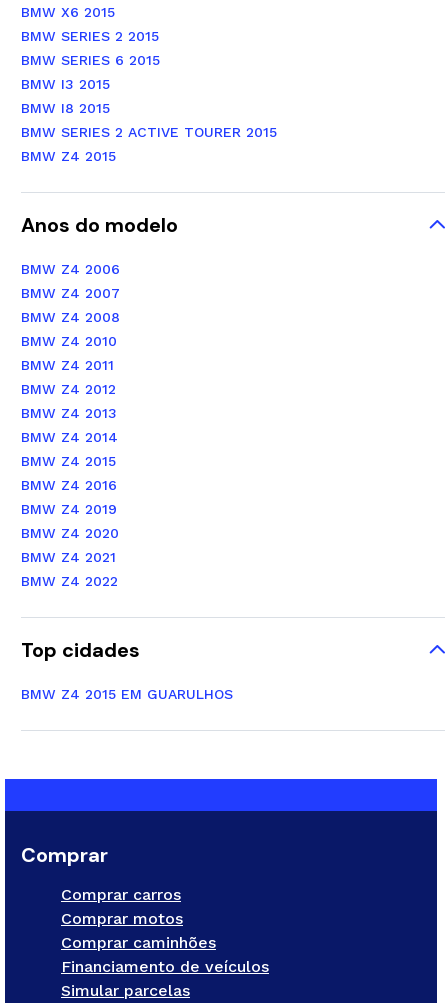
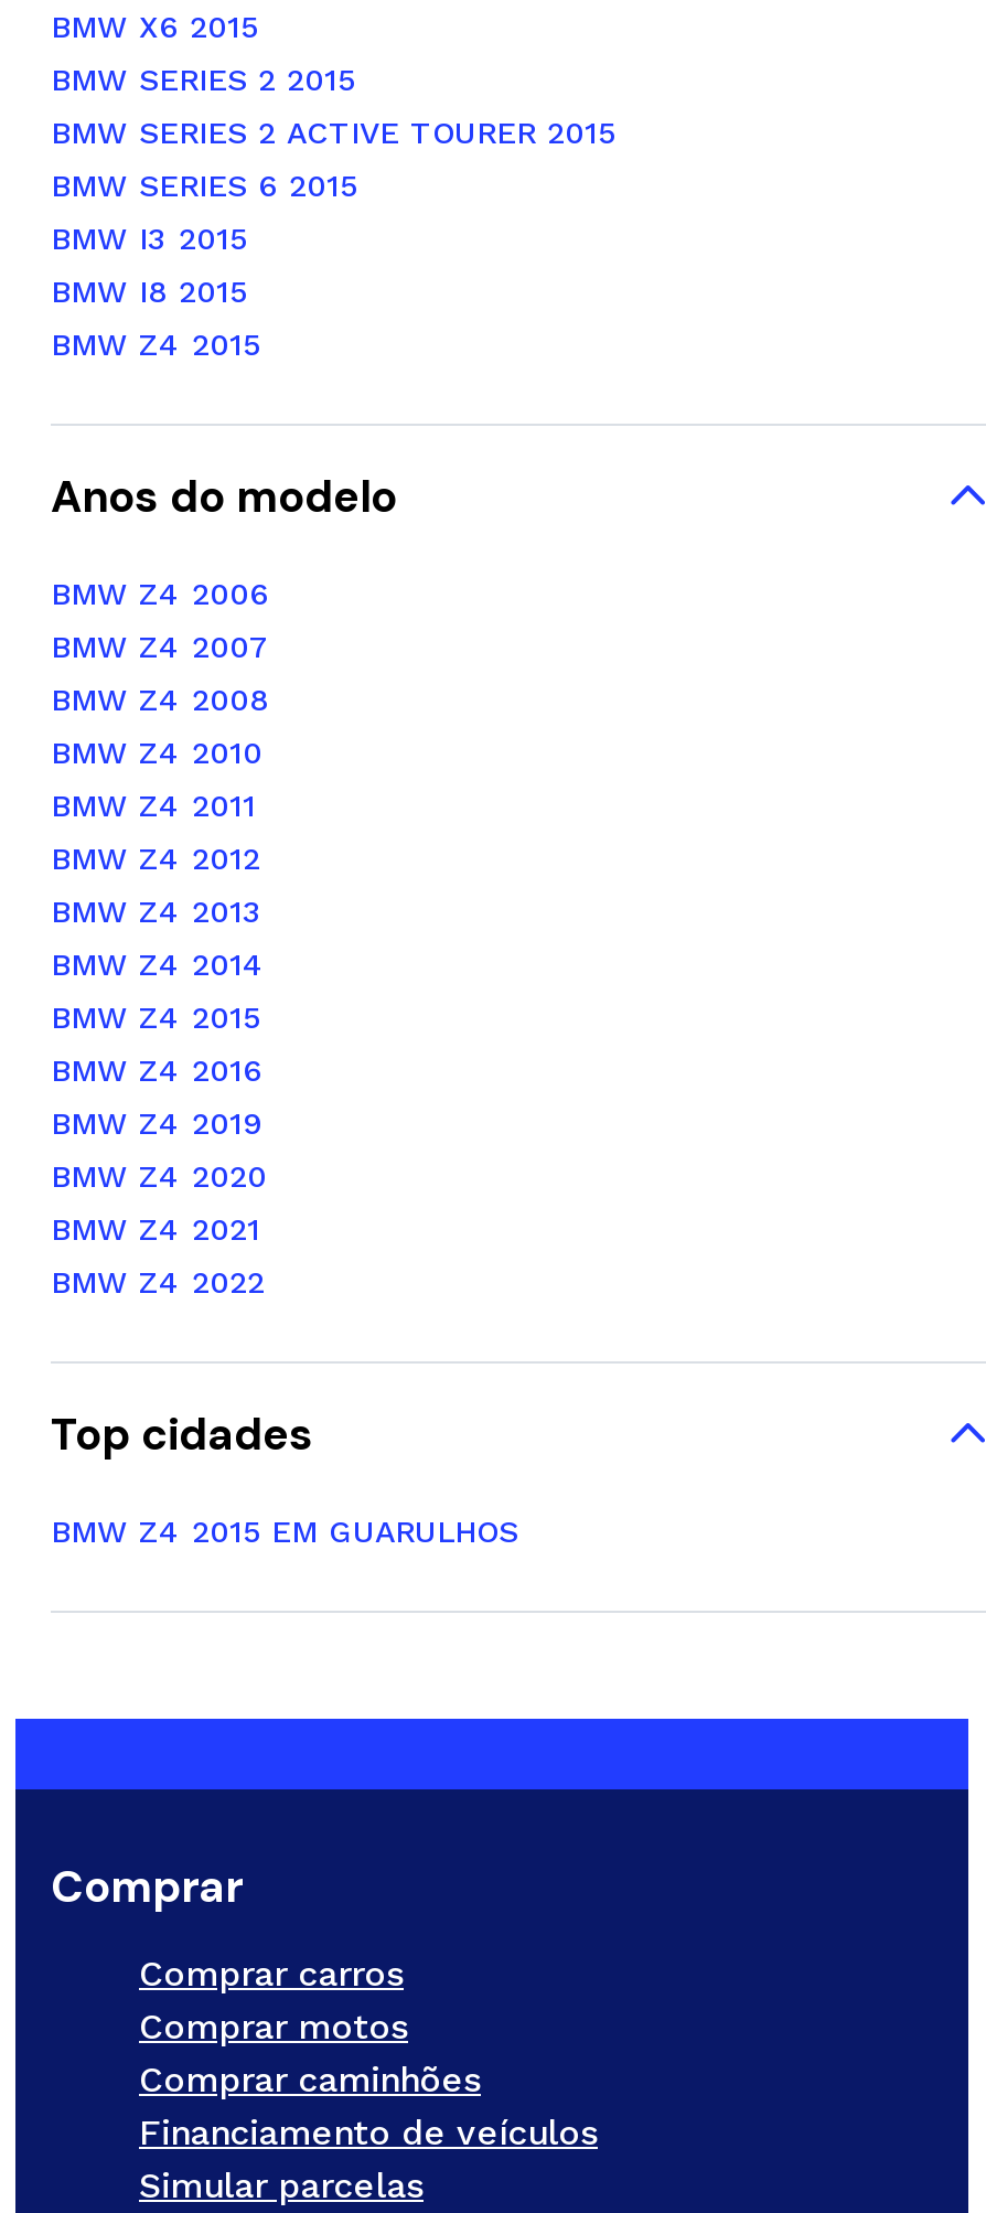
moved down: BMW SERIES 6 2015 | BMW I3 2015 | BMW I8 2015

moved up: BMW SERIES 2 ACTIVE TOURER 2015
